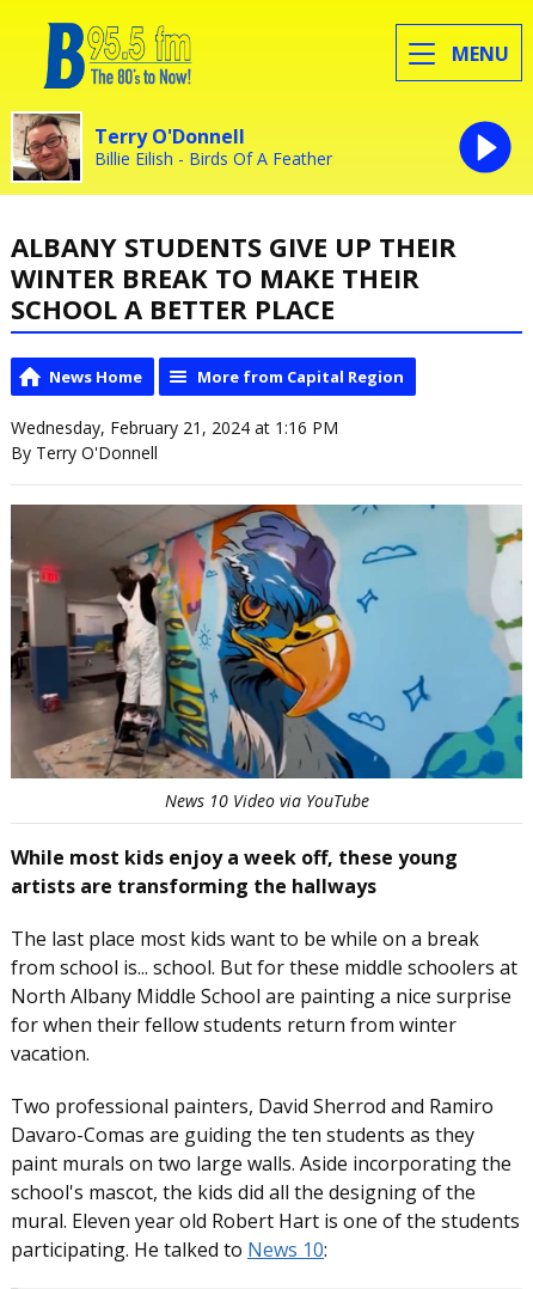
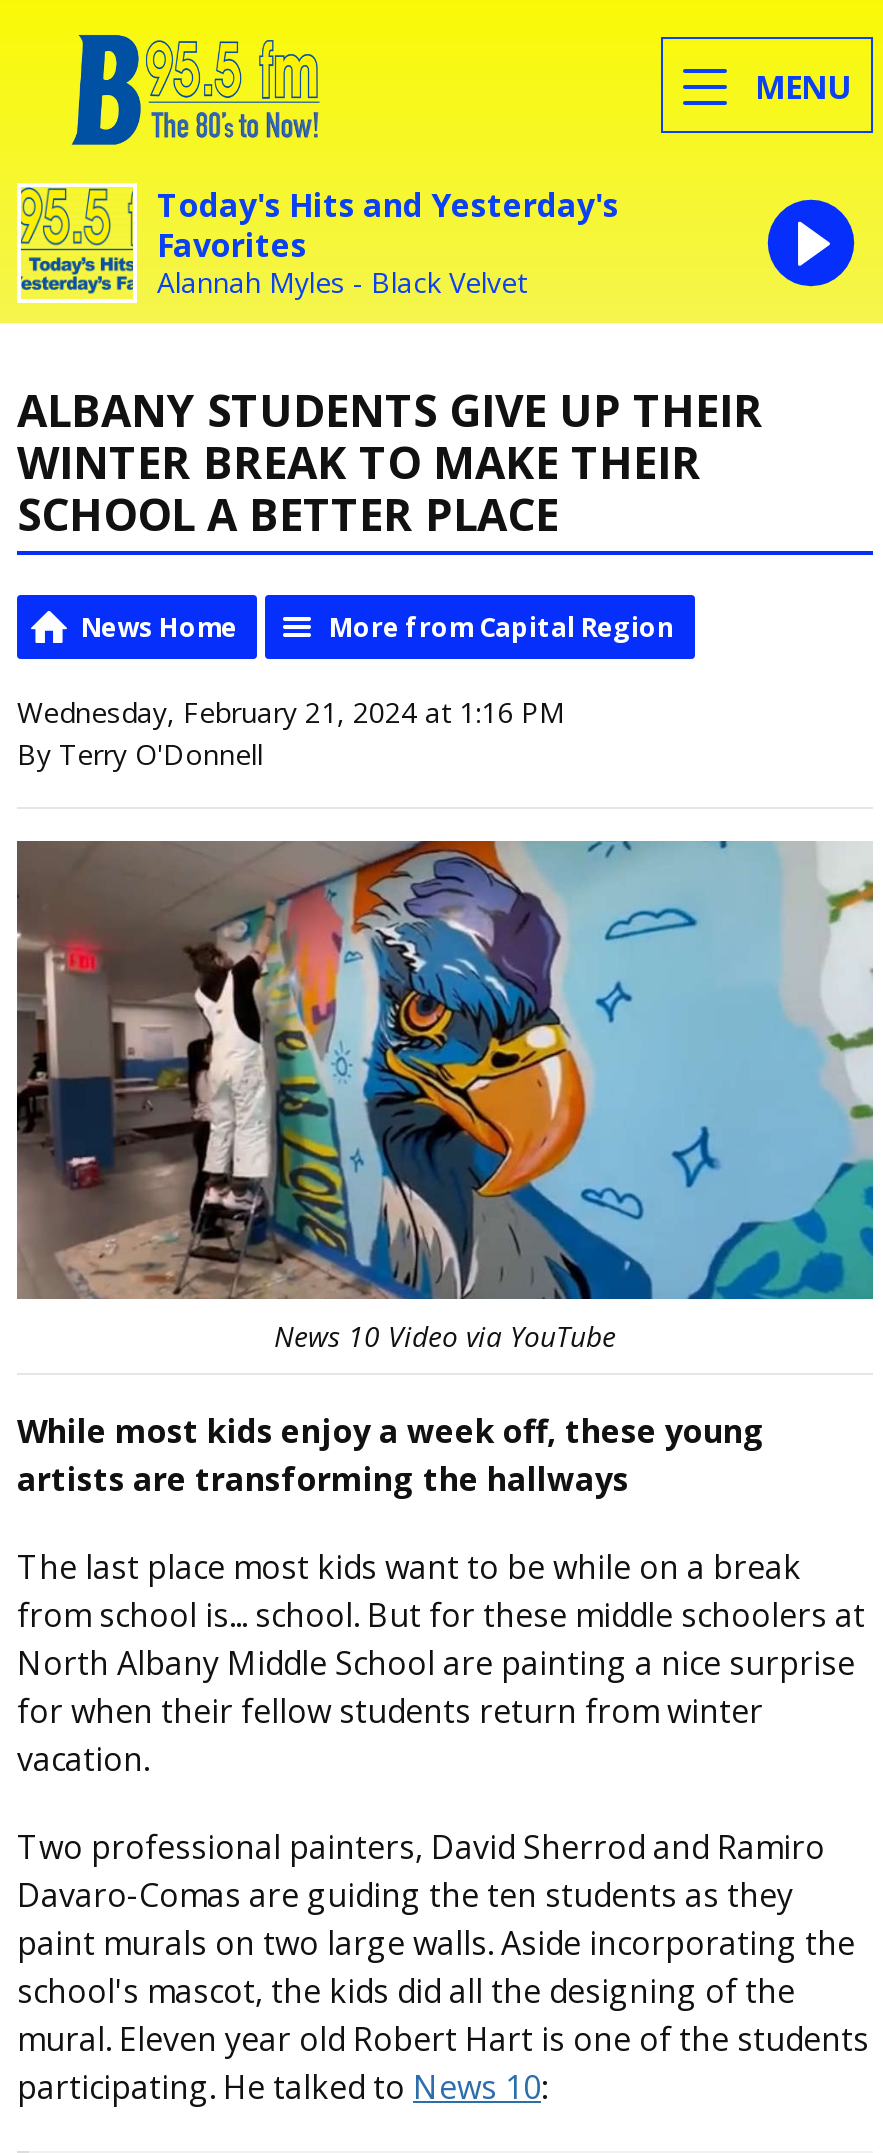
- [image]
- Terry O'Donnell
- Billie Eilish - Birds Of A Feather
+ [image]
+ Today's Hits and Yesterday's
+ Favorites
+ Alannah Myles - Black Velvet
